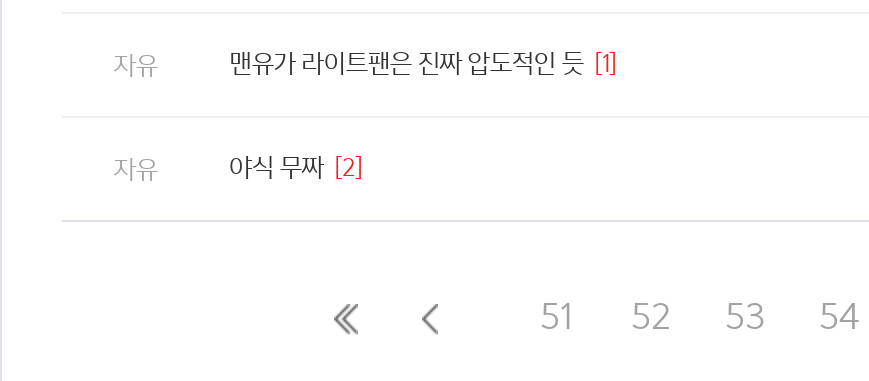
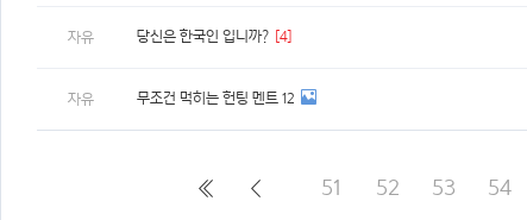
- 맨유가 라이트팬은 진짜 압도적인 듯 [1]
+ 당신은 한국인 입니까? [4]

- 야식 무짜 [2]
+ 무조건 먹히는 헌팅 멘트 12
